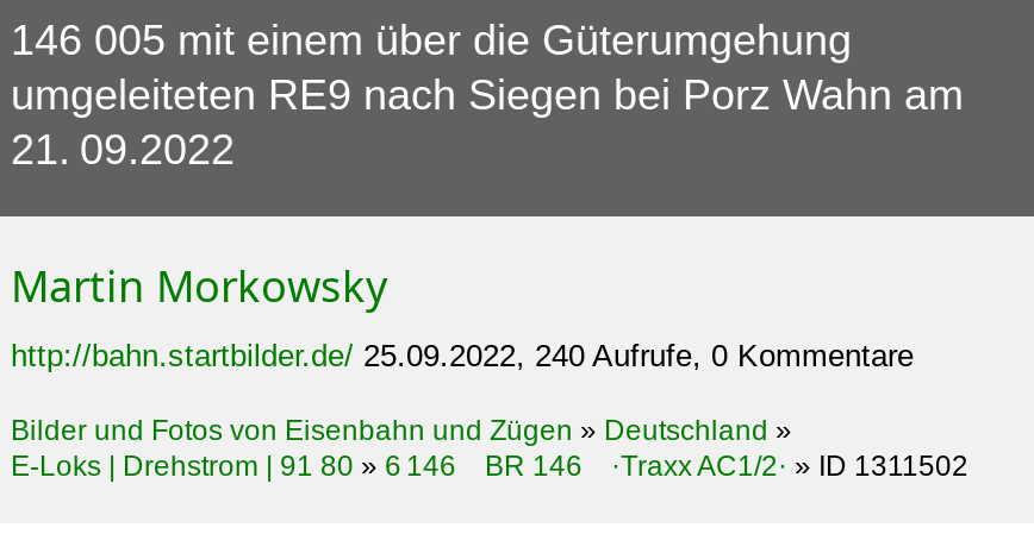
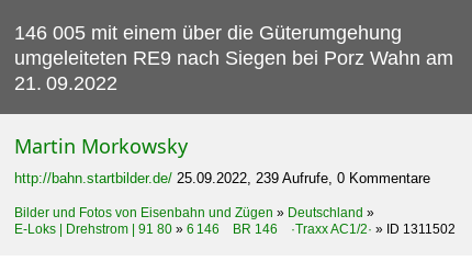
- http://bahn.startbilder.de/ 25.09.2022, 240 Aufrufe, 0 Kommentare
+ http://bahn.startbilder.de/ 25.09.2022, 239 Aufrufe, 0 Kommentare
